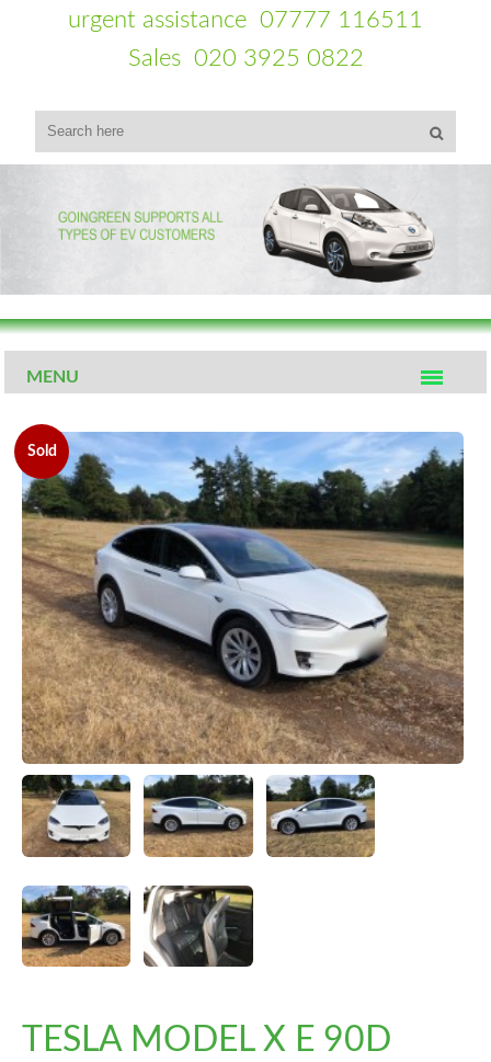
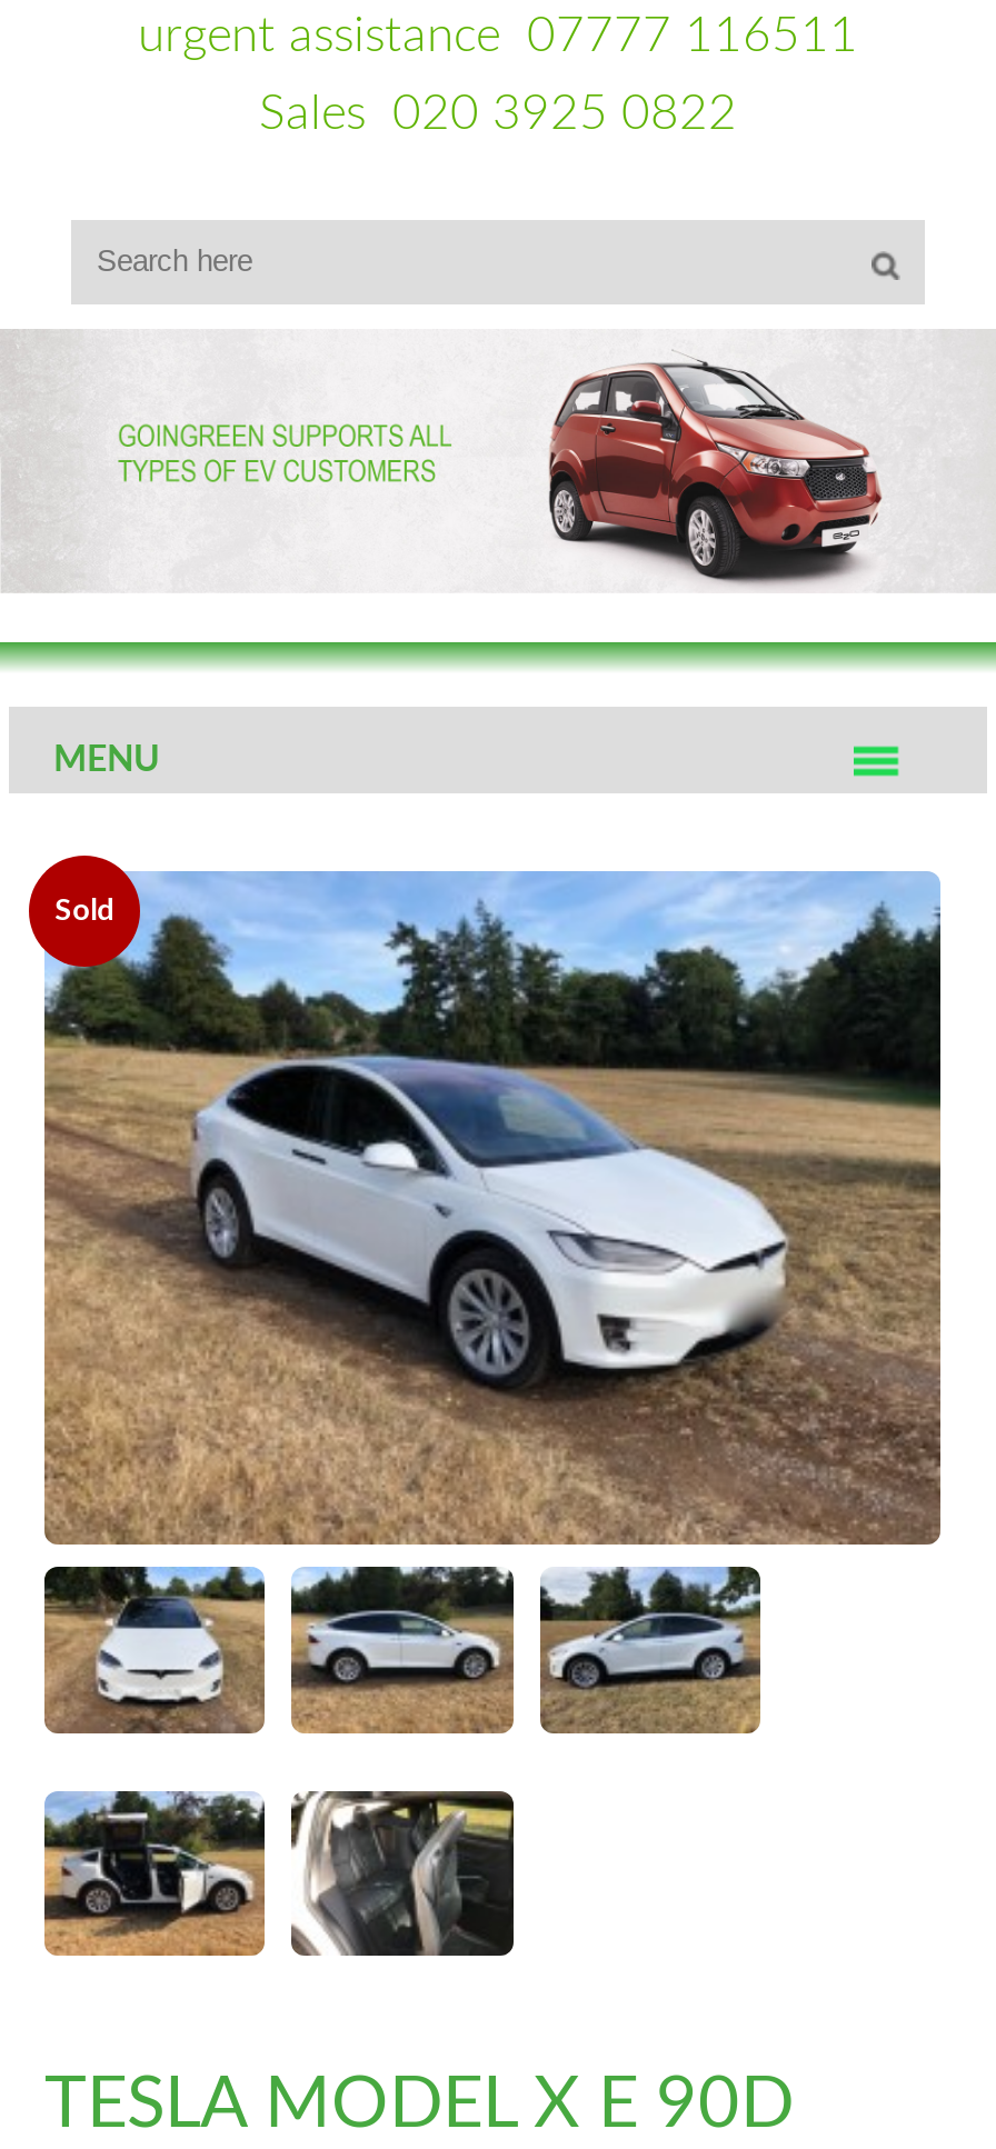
- [image]
+ [image]
